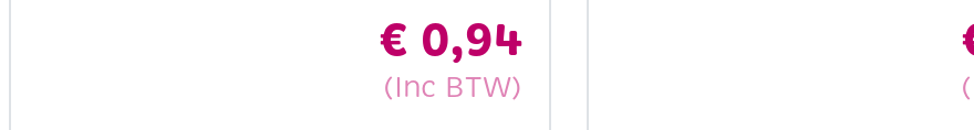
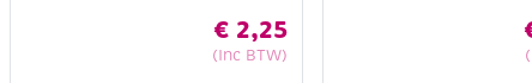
- €0,94
+ €2,25
